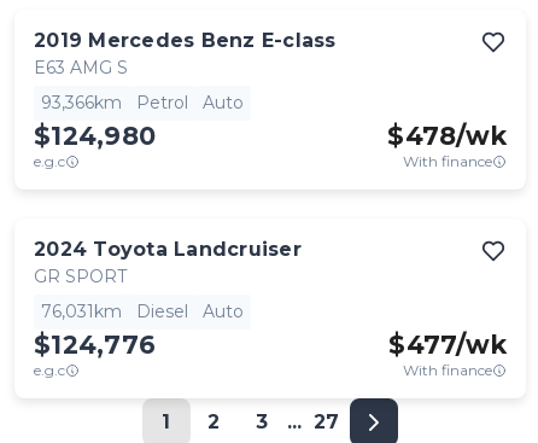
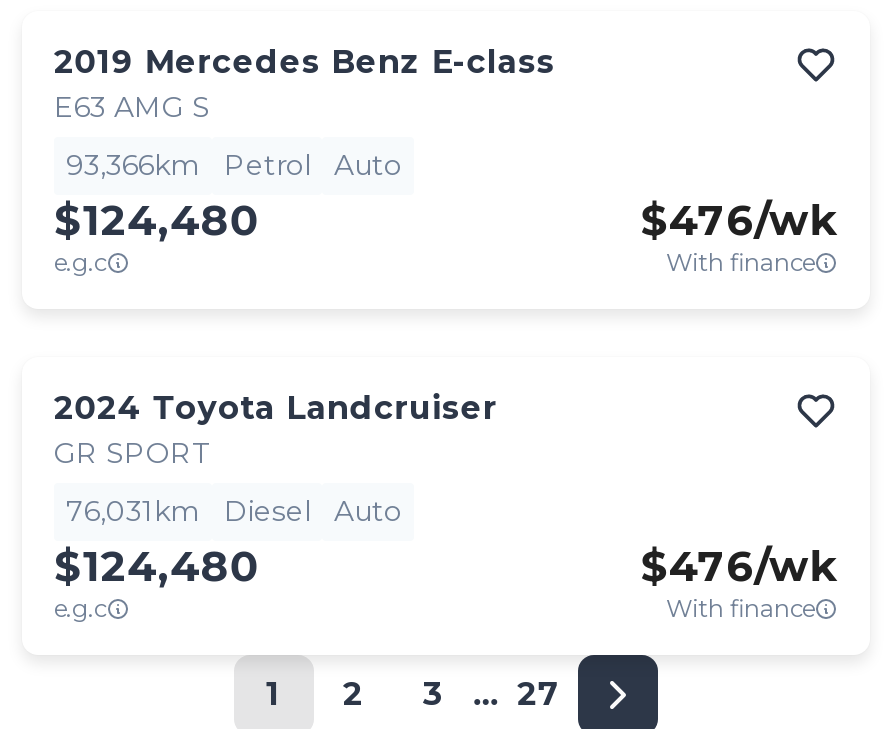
- $124,980
+ $124,480

- $478/wk
+ $476/wk

- $124,776
+ $124,480

- $477/wk
+ $476/wk
